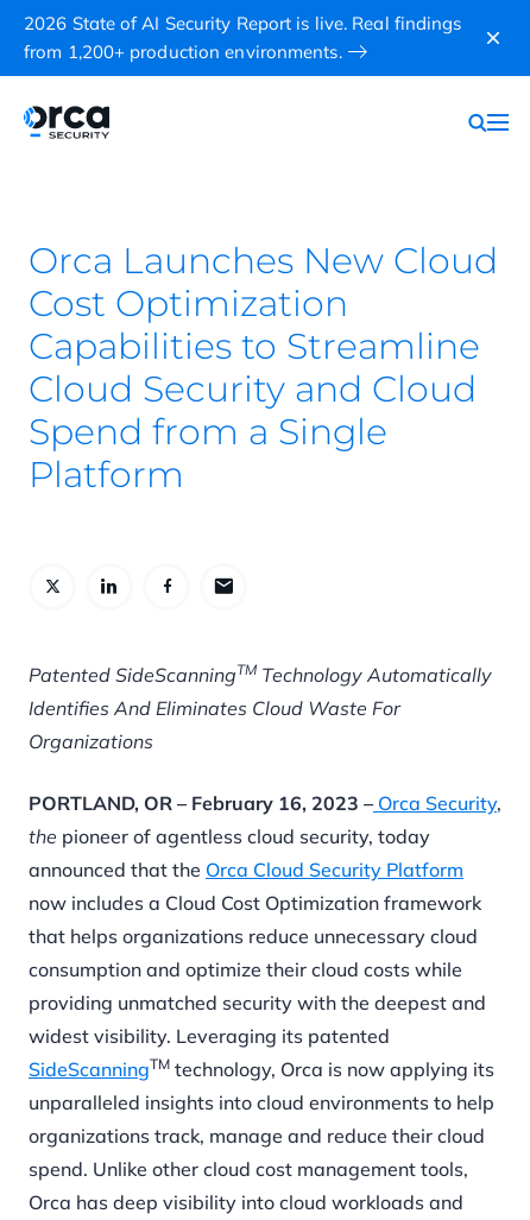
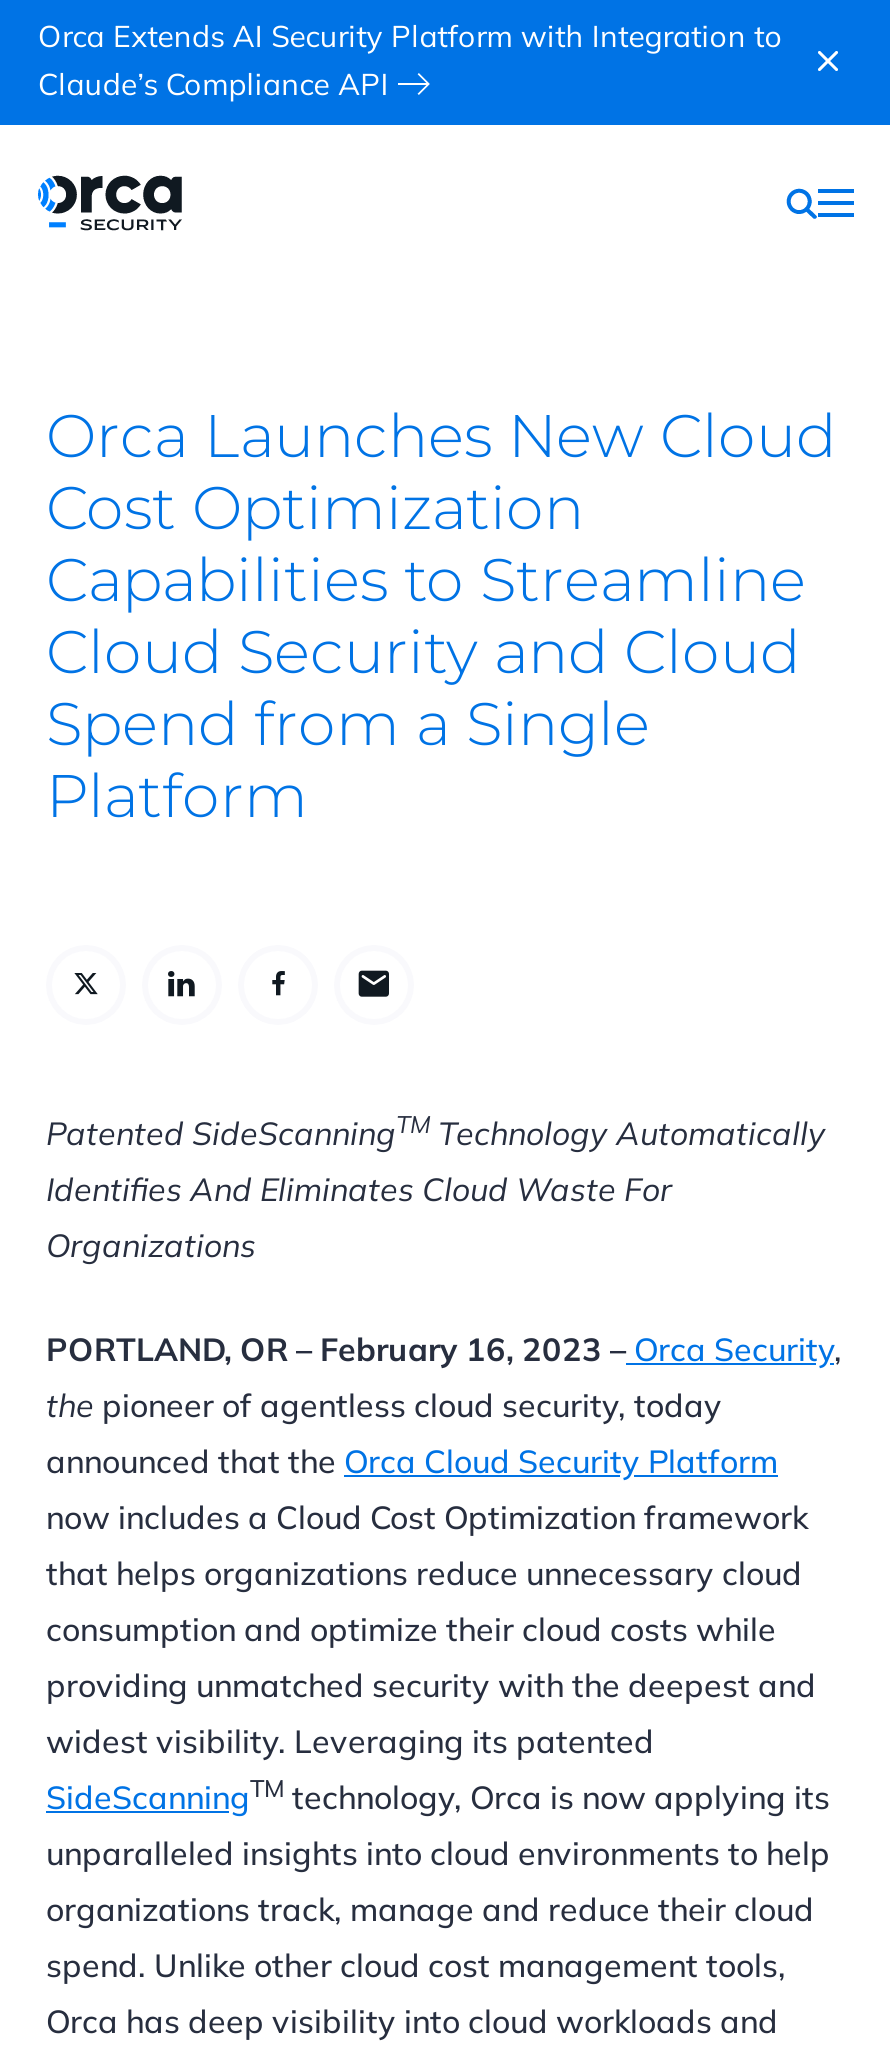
- 2026 State of AI Security Report is live. Real findings
- from 1,200+ production environments.
+ Orca Extends AI Security Platform with Integration to
+ Claude’s Compliance API
